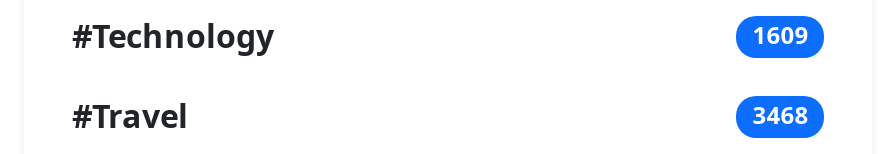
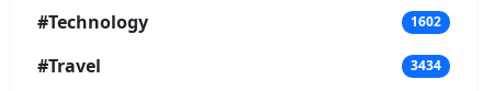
- 1609
+ 1602

- 3468
+ 3434
